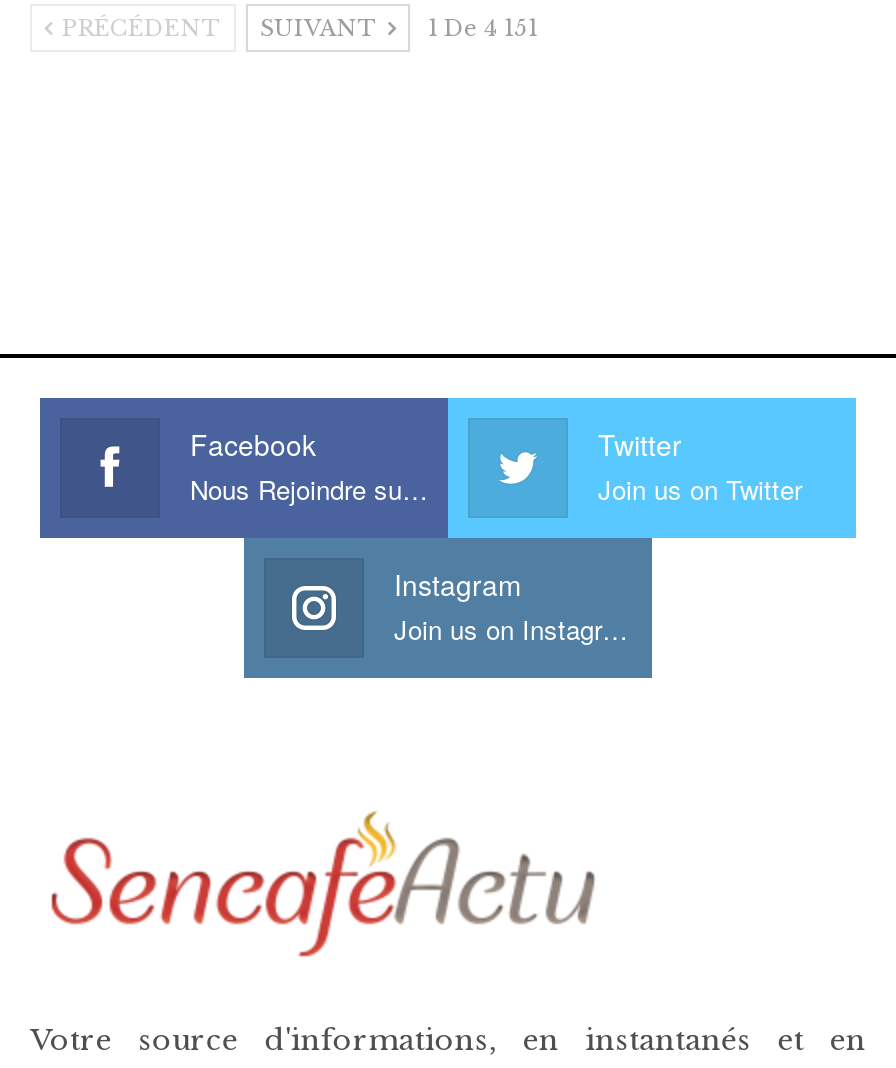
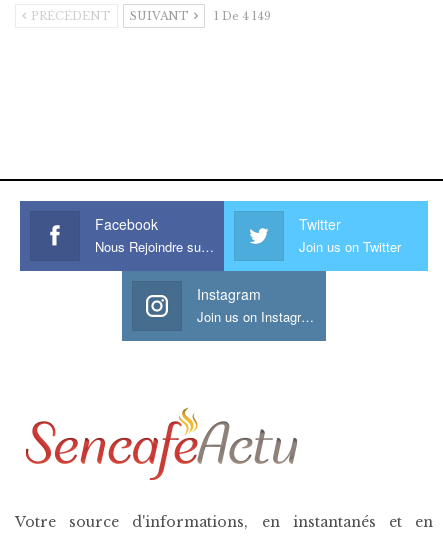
- PRÉCÉDENT SUIVANT 1 De 4 151
+ PRÉCÉDENT SUIVANT 1 De 4 149
